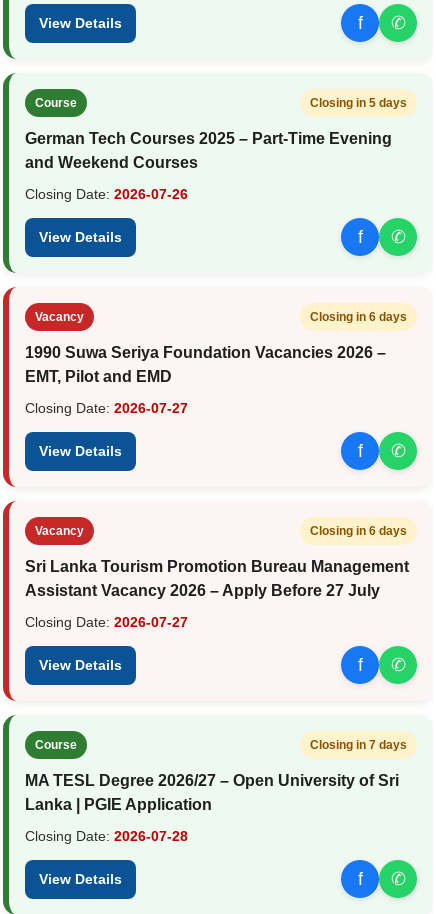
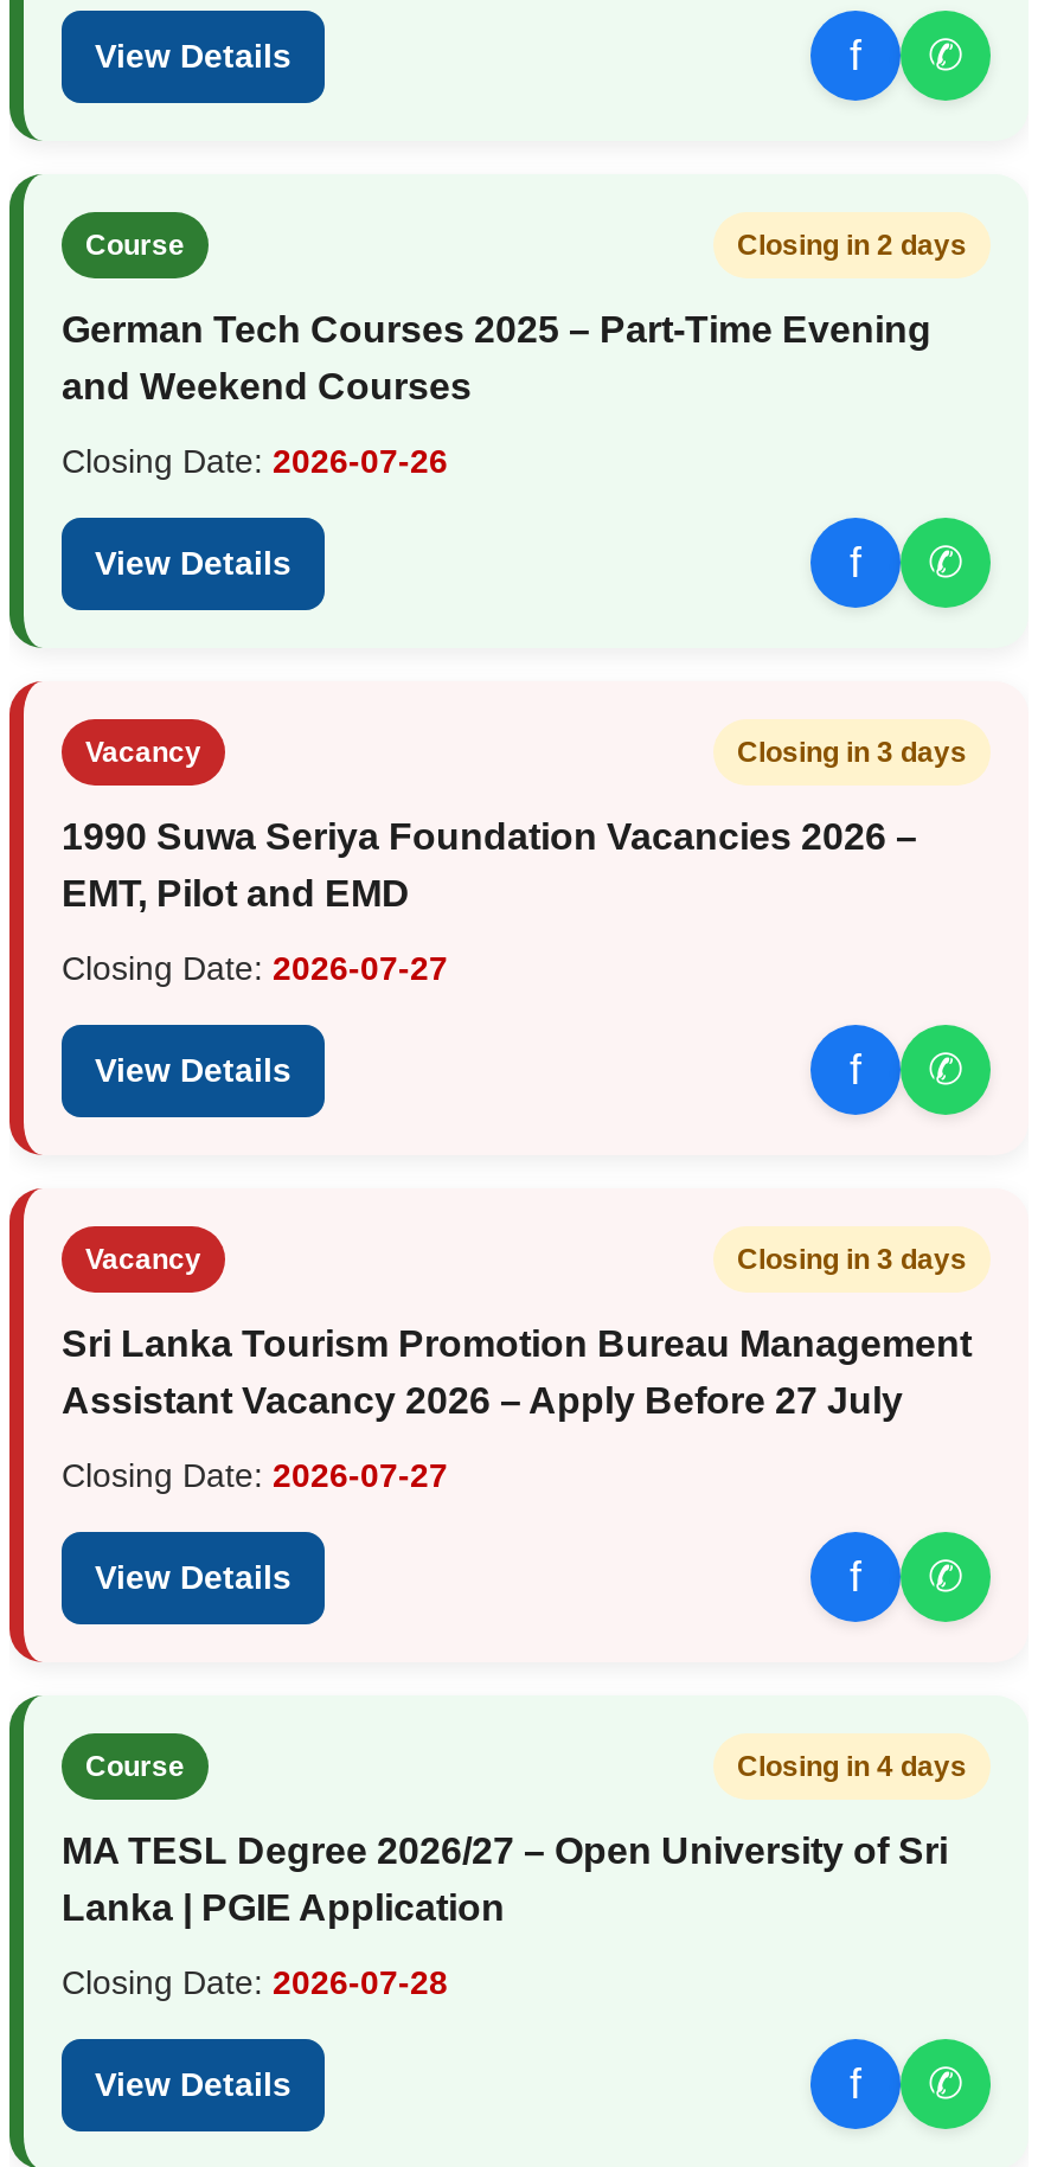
- Closing in 5 days
+ Closing in 2 days

- Closing in 6 days
+ Closing in 3 days

- Closing in 6 days
+ Closing in 3 days

- Closing in 7 days
+ Closing in 4 days
